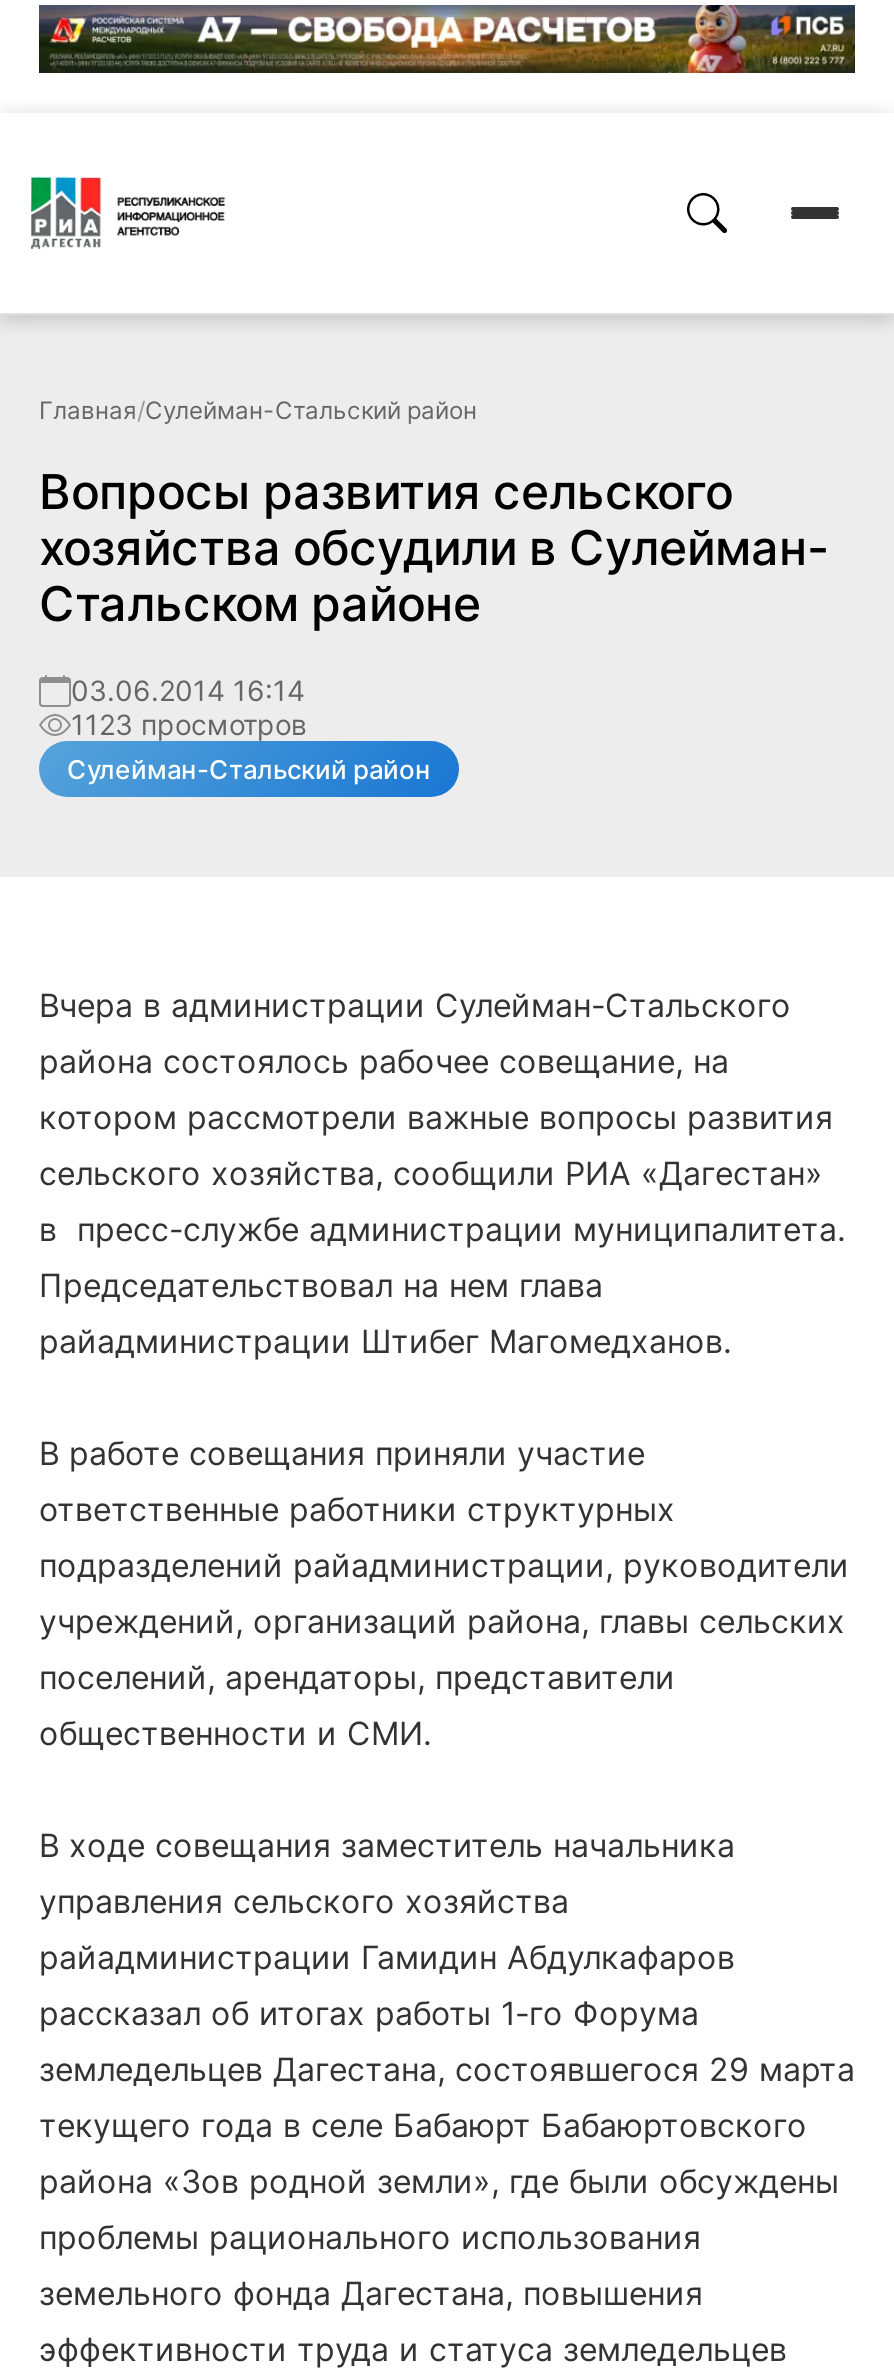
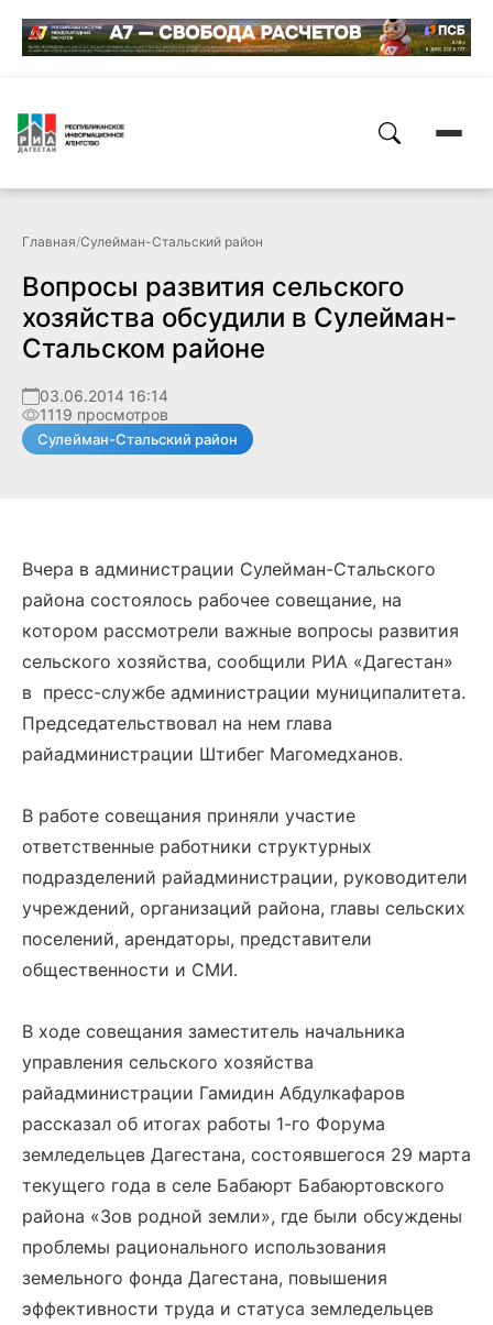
- 1123 просмотров
+ 1119 просмотров
